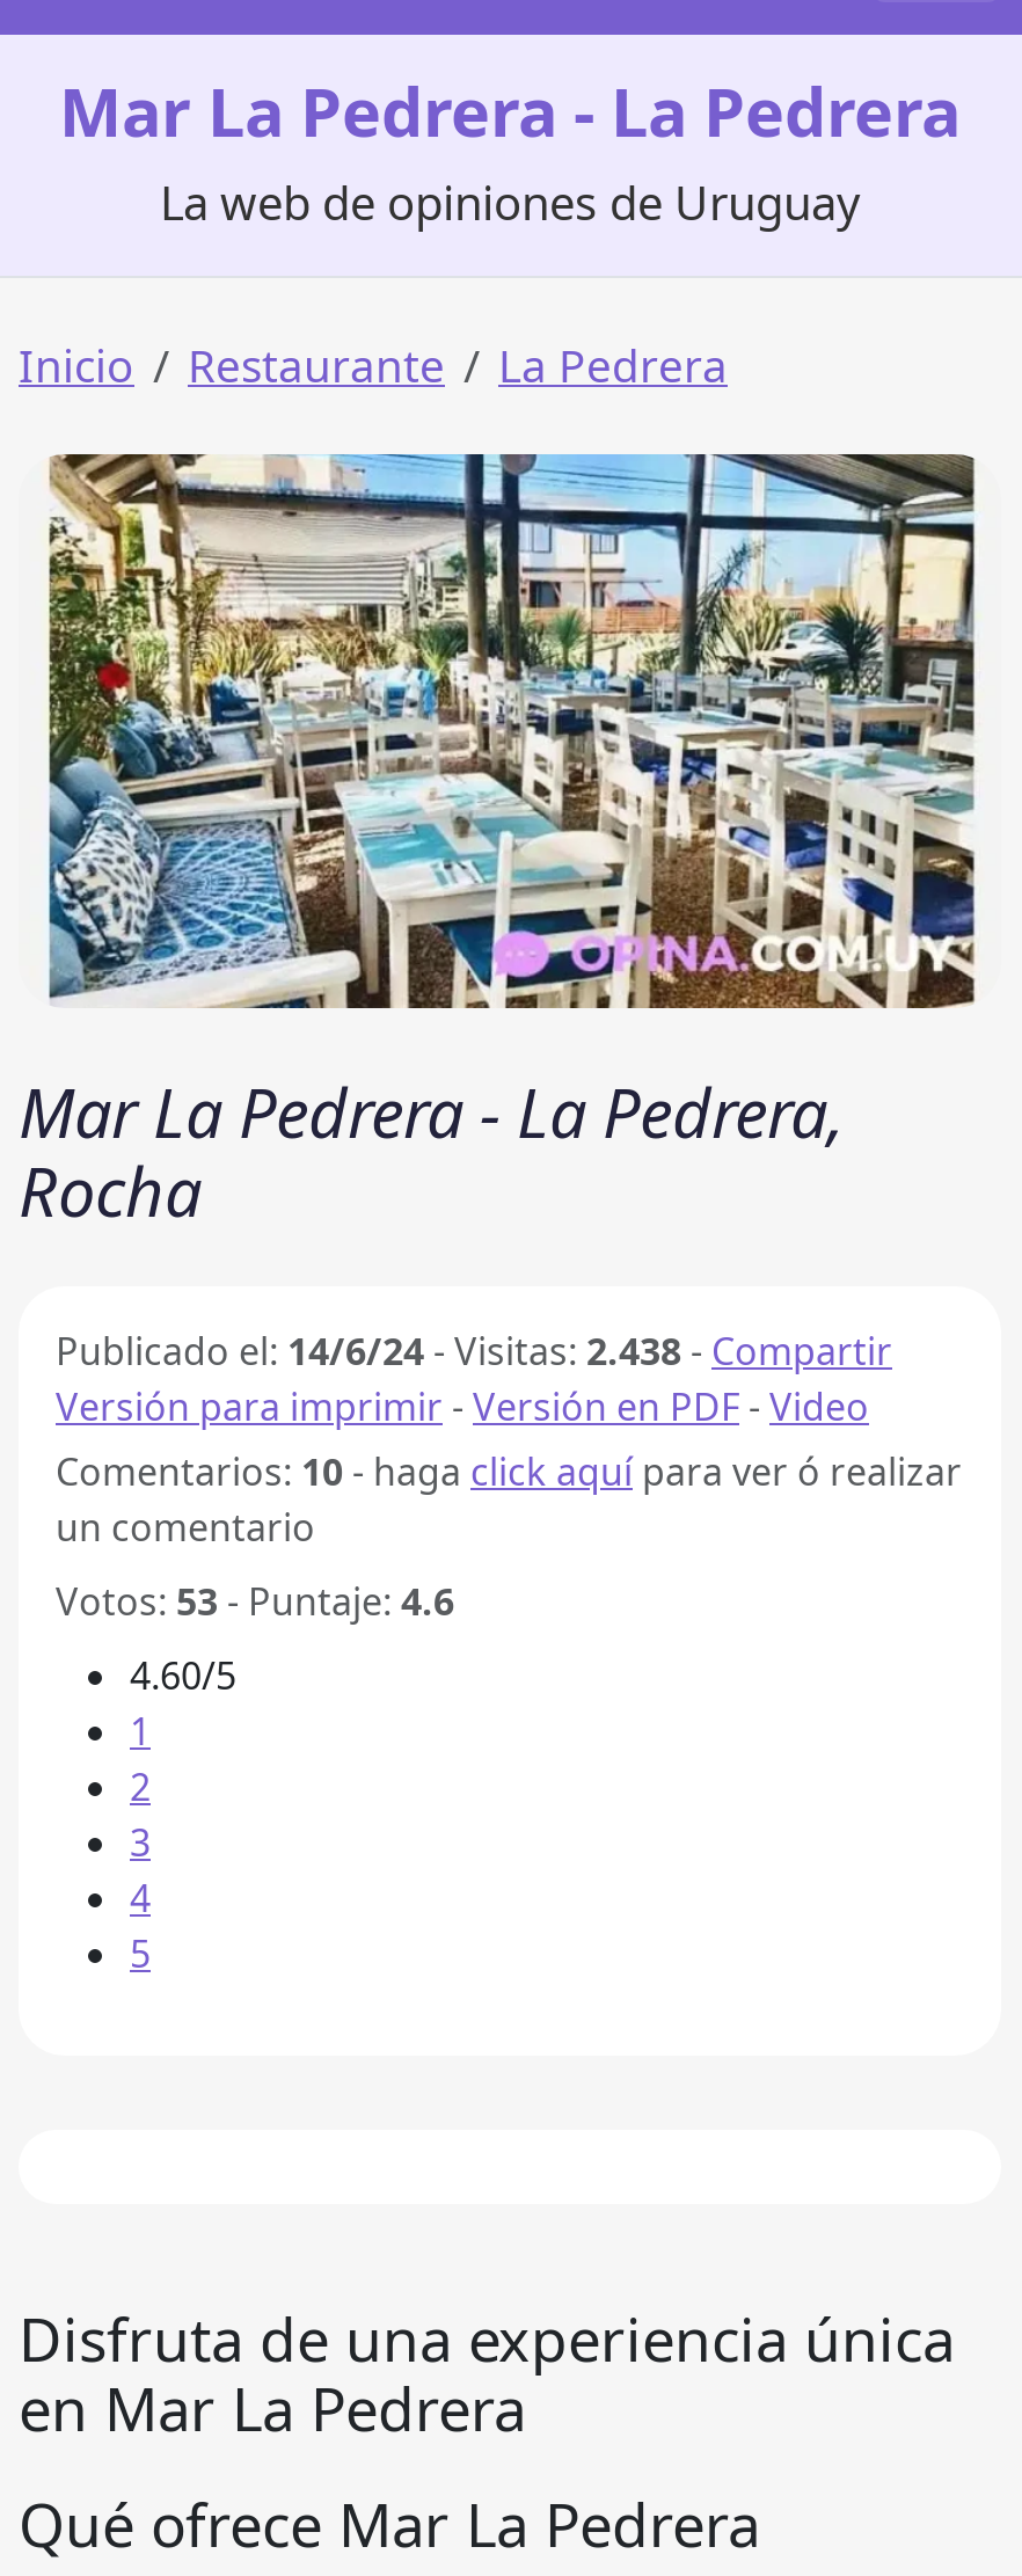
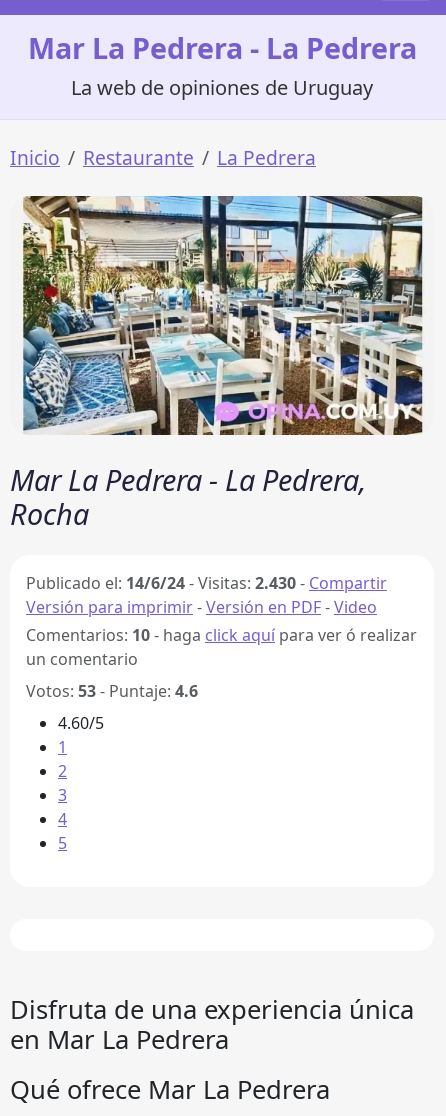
- Publicado el: 14/6/24 - Visitas: 2.438 - Compartir
+ Publicado el: 14/6/24 - Visitas: 2.430 - Compartir
